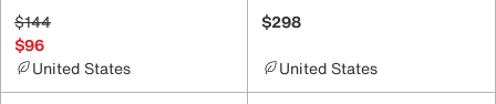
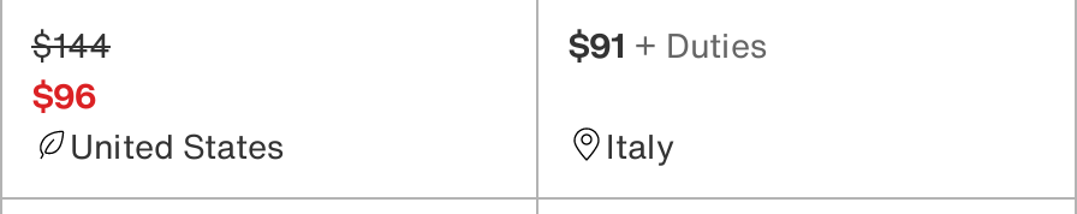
- $298
+ $91 + Duties

- United States
+ Italy
